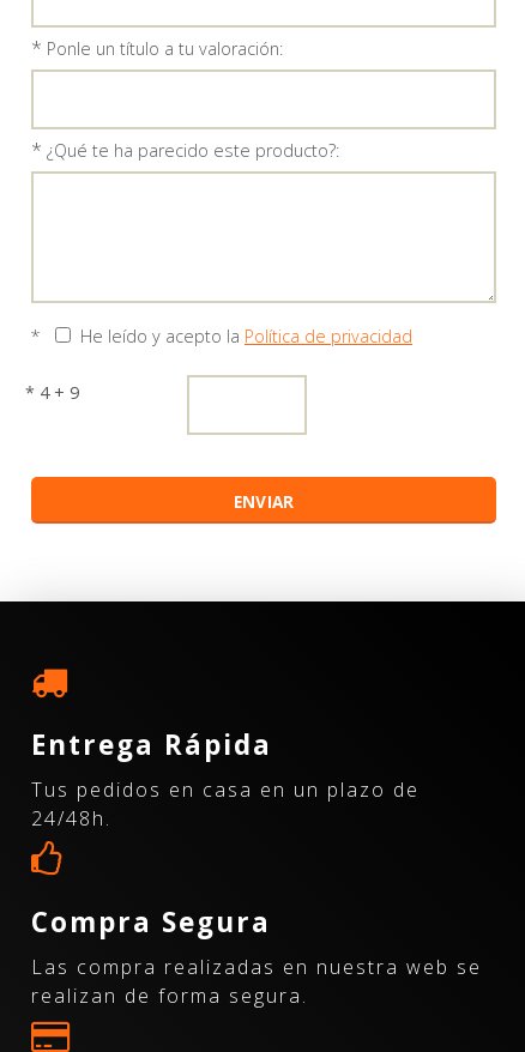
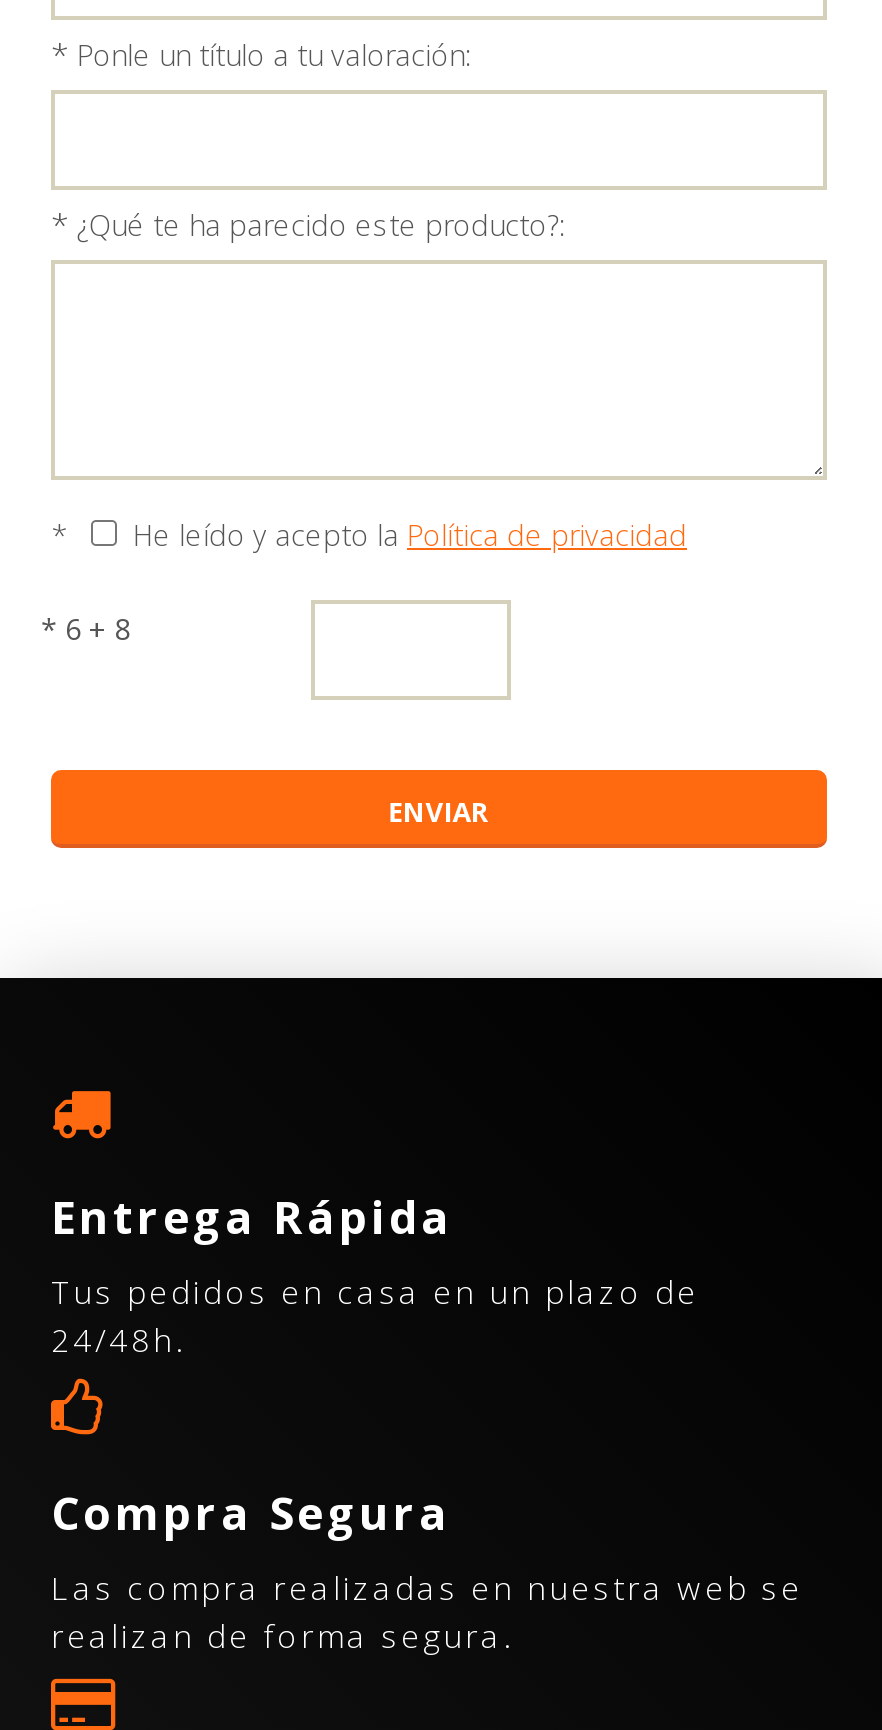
- * 4 + 9
+ * 6 + 8
